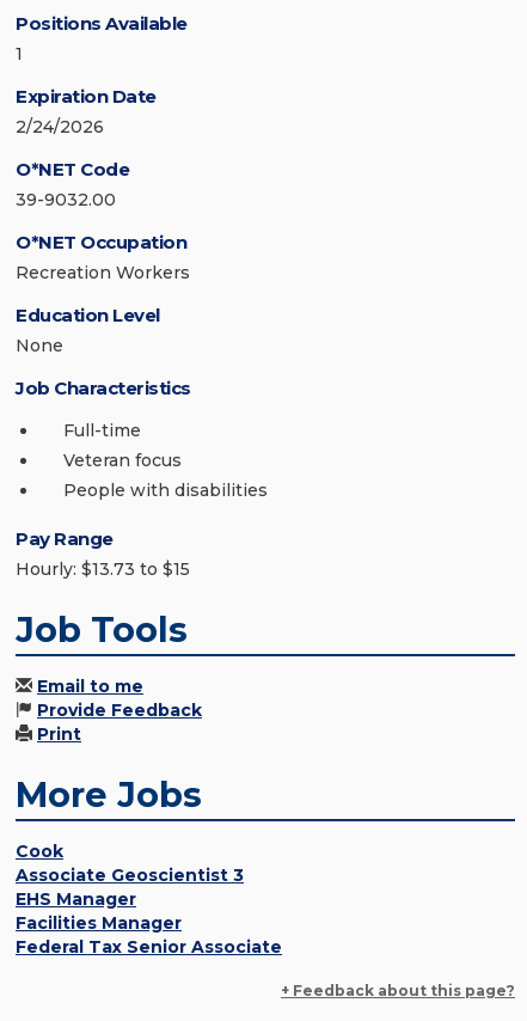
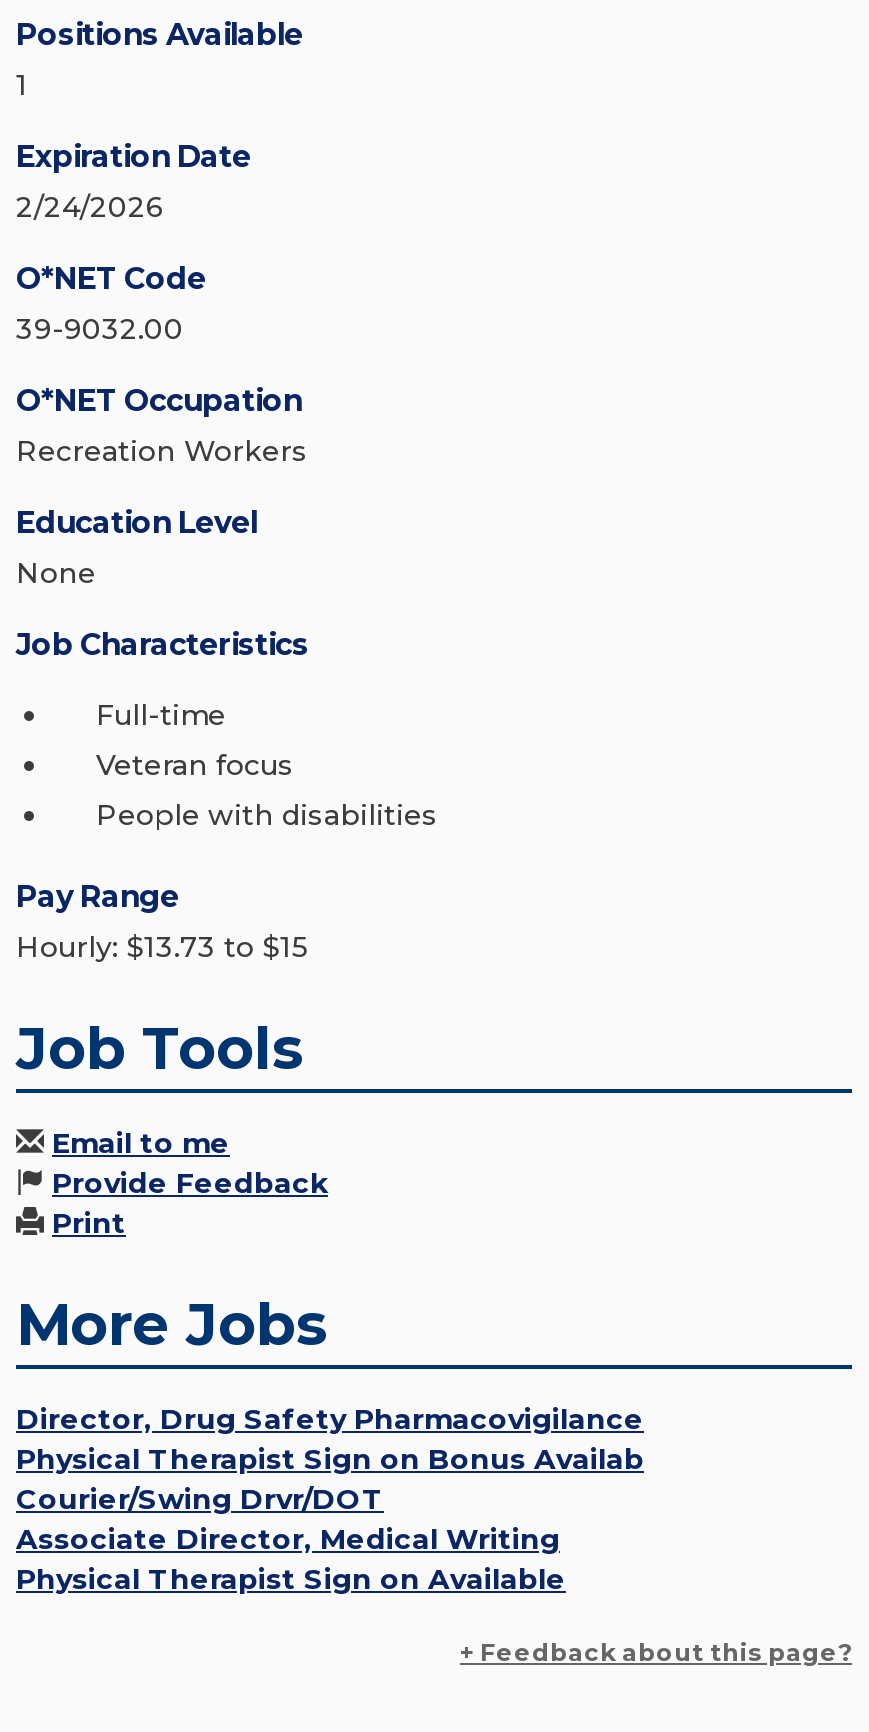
- Cook
- Associate Geoscientist 3
- EHS Manager
- Facilities Manager
- Federal Tax Senior Associate
+ Director, Drug Safety Pharmacovigilance
+ Physical Therapist Sign on Bonus Availab
+ Courier/Swing Drvr/DOT
+ Associate Director, Medical Writing
+ Physical Therapist Sign on Available
